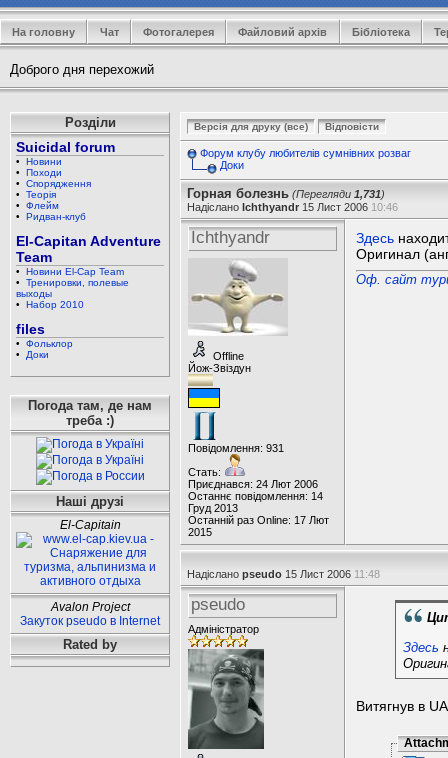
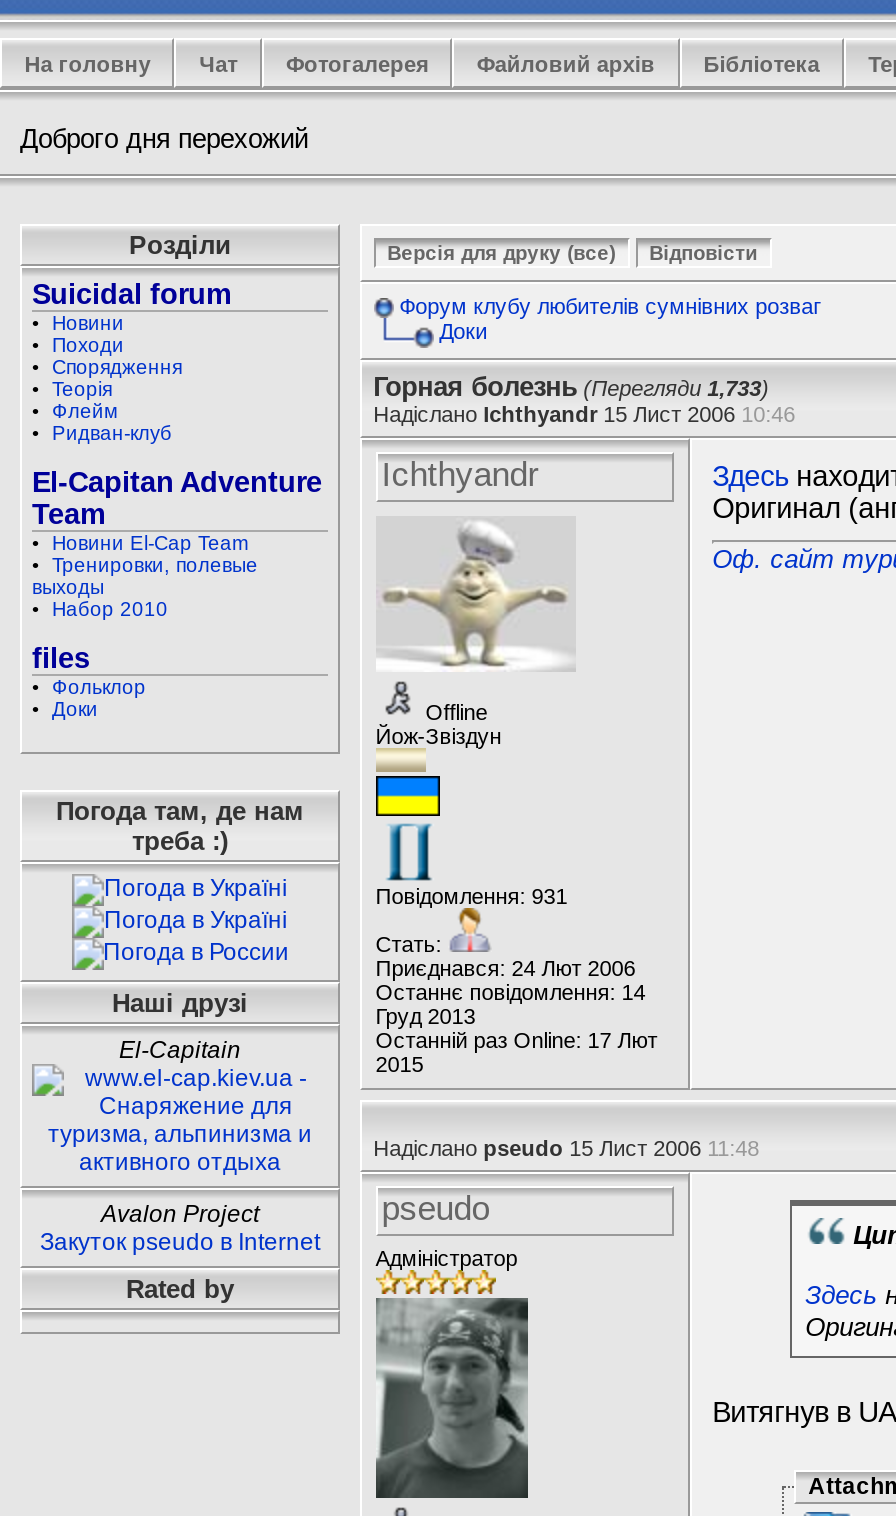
- Горная болезнь (Перегляди 1,731)
+ Горная болезнь (Перегляди 1,733)
